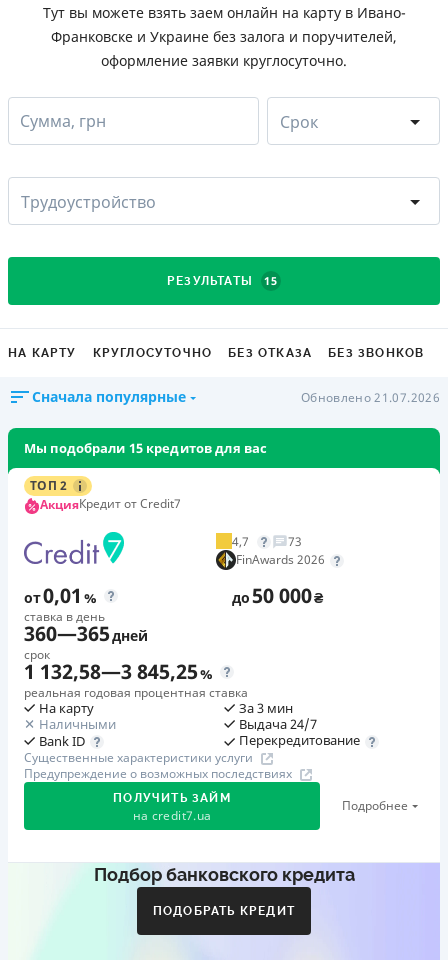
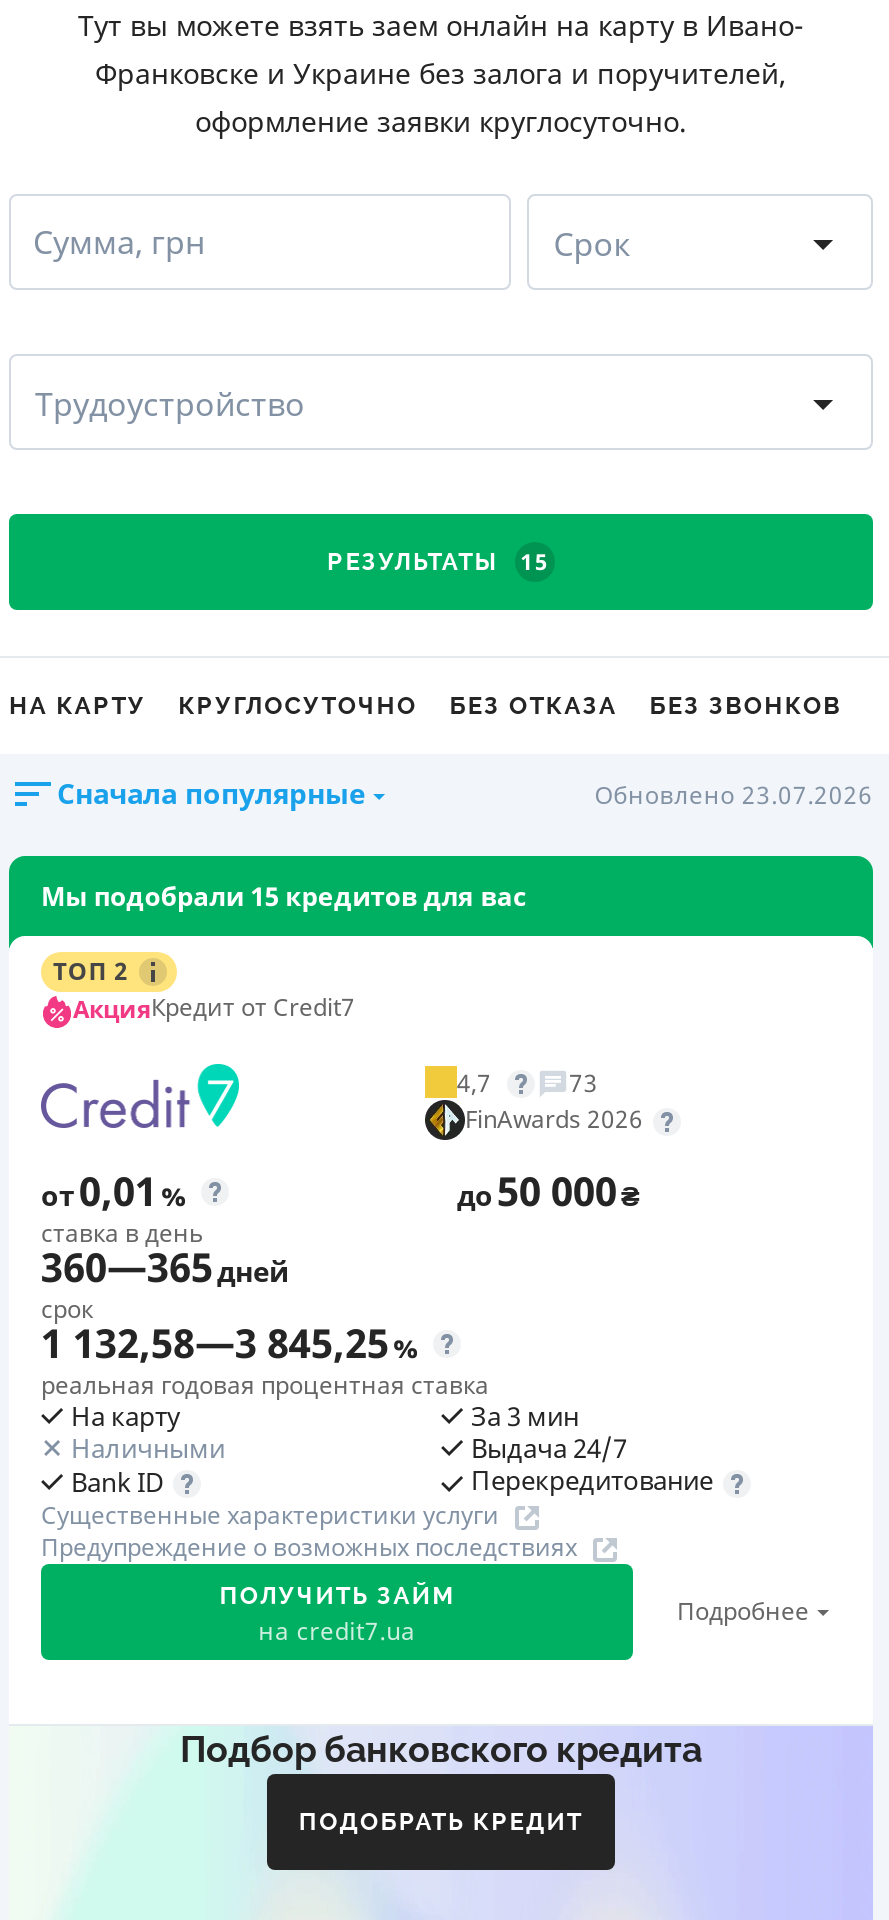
- Обновлено 21.07.2026
+ Обновлено 23.07.2026
